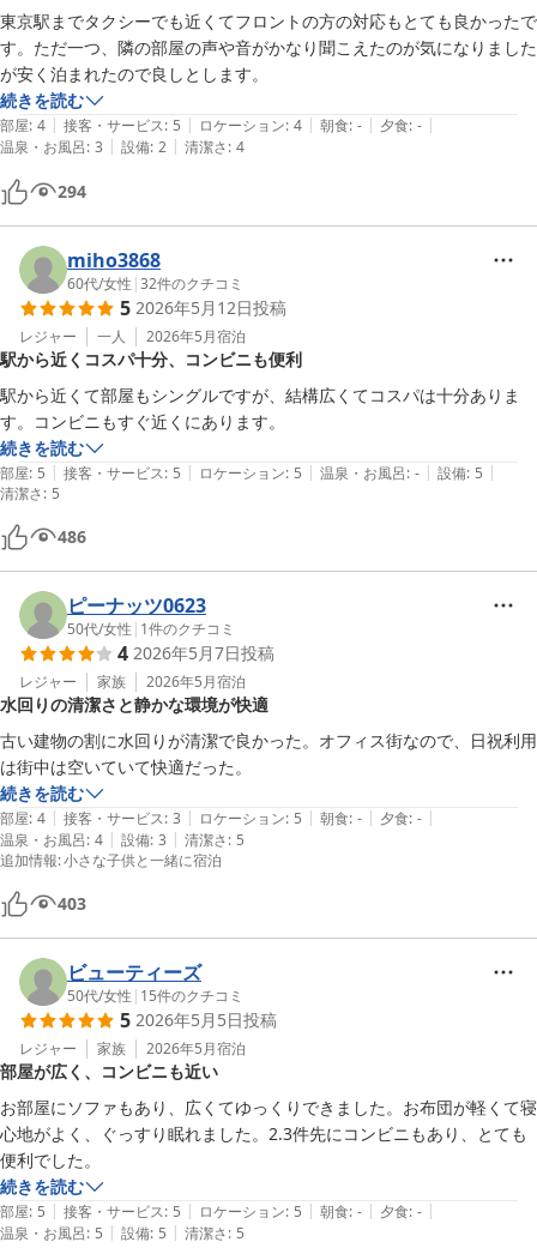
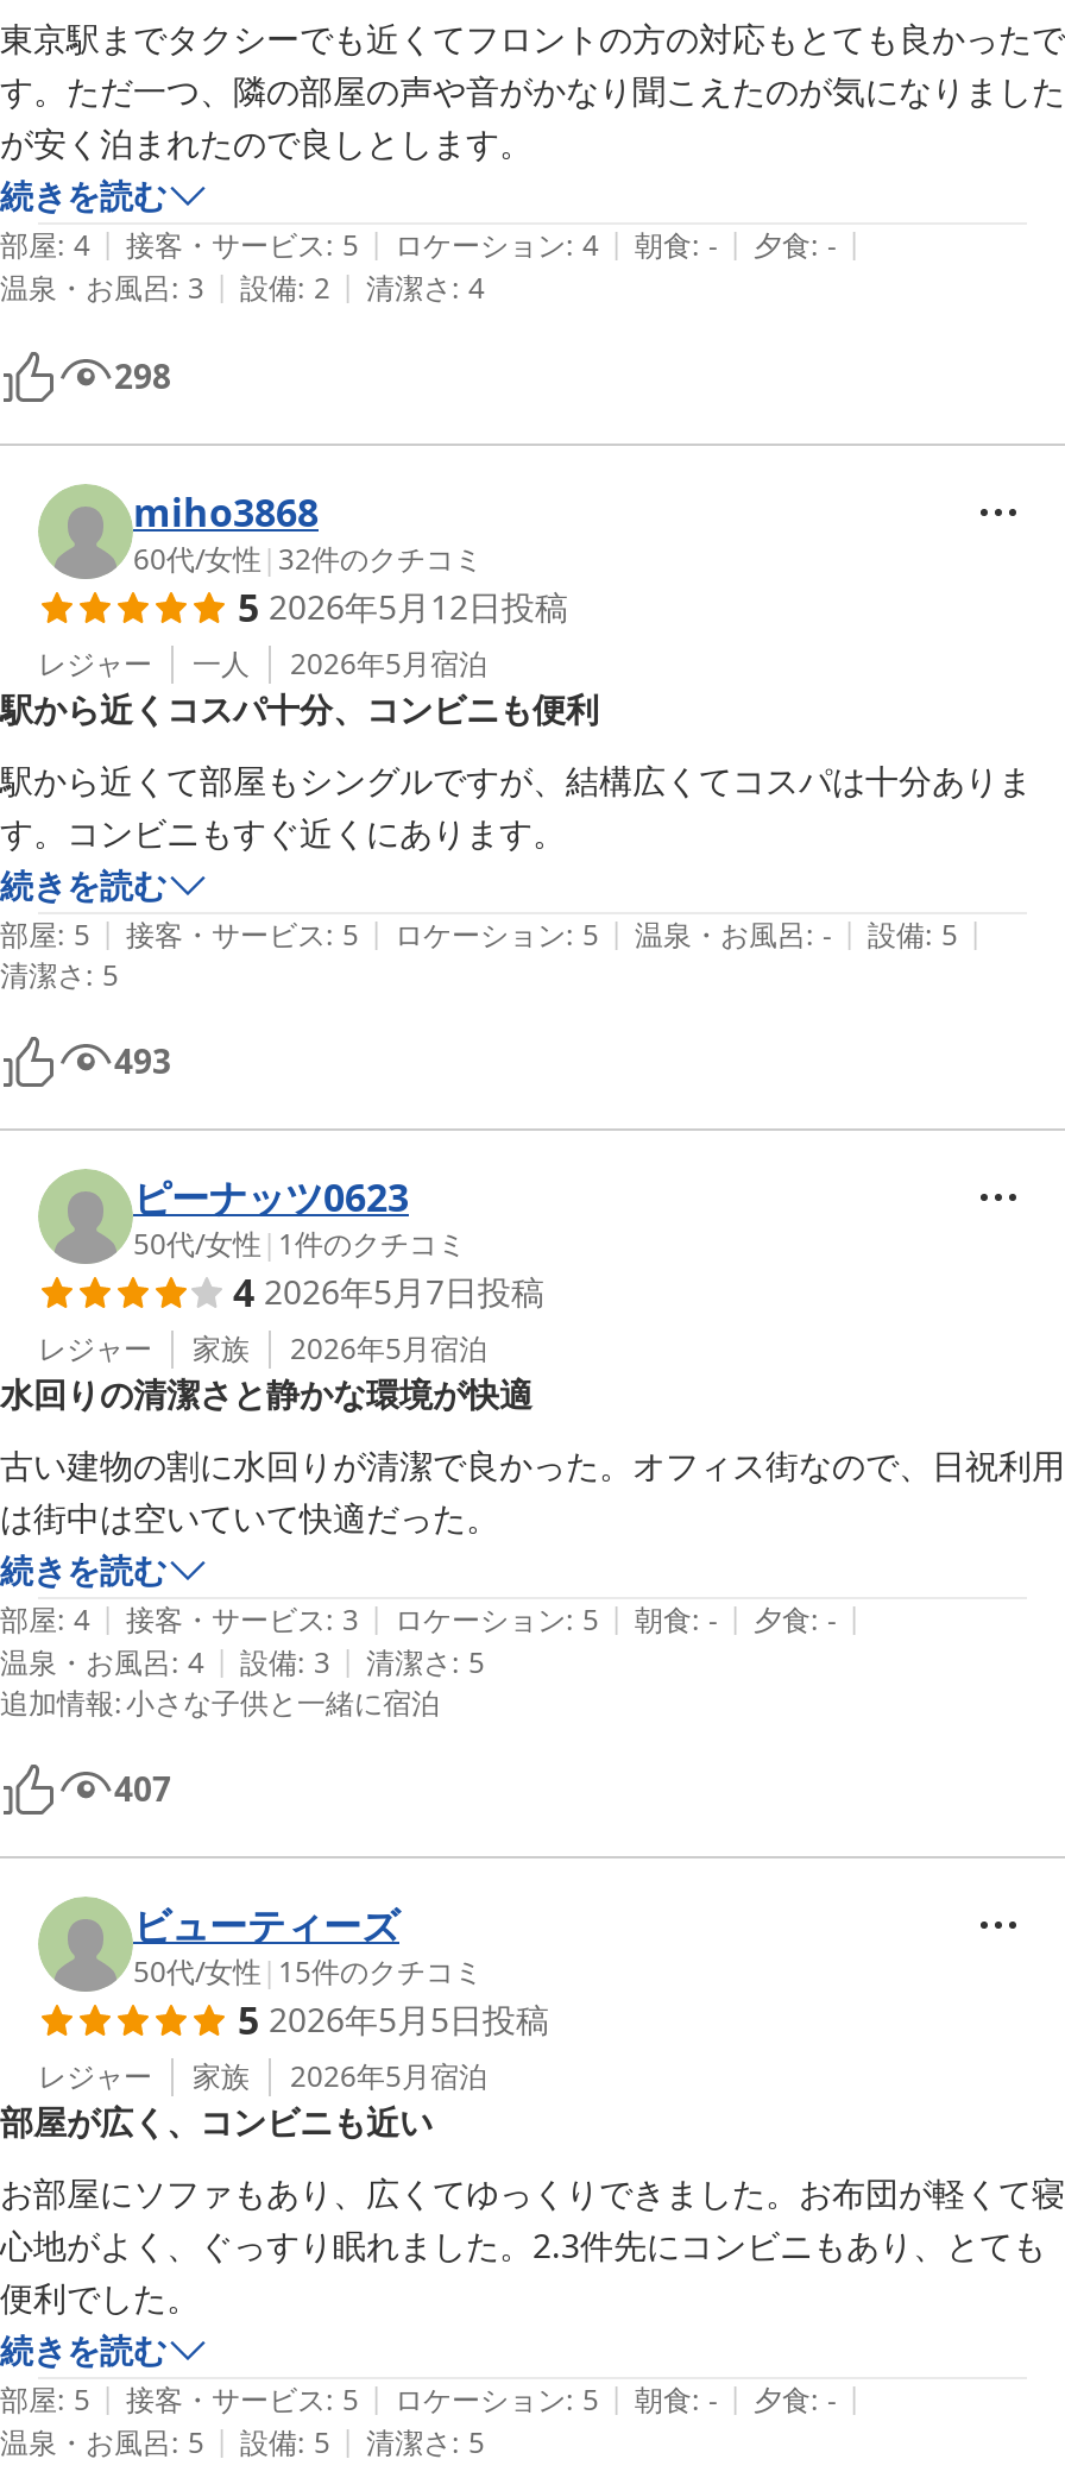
- 294
+ 298

- 486
+ 493

- 403
+ 407
